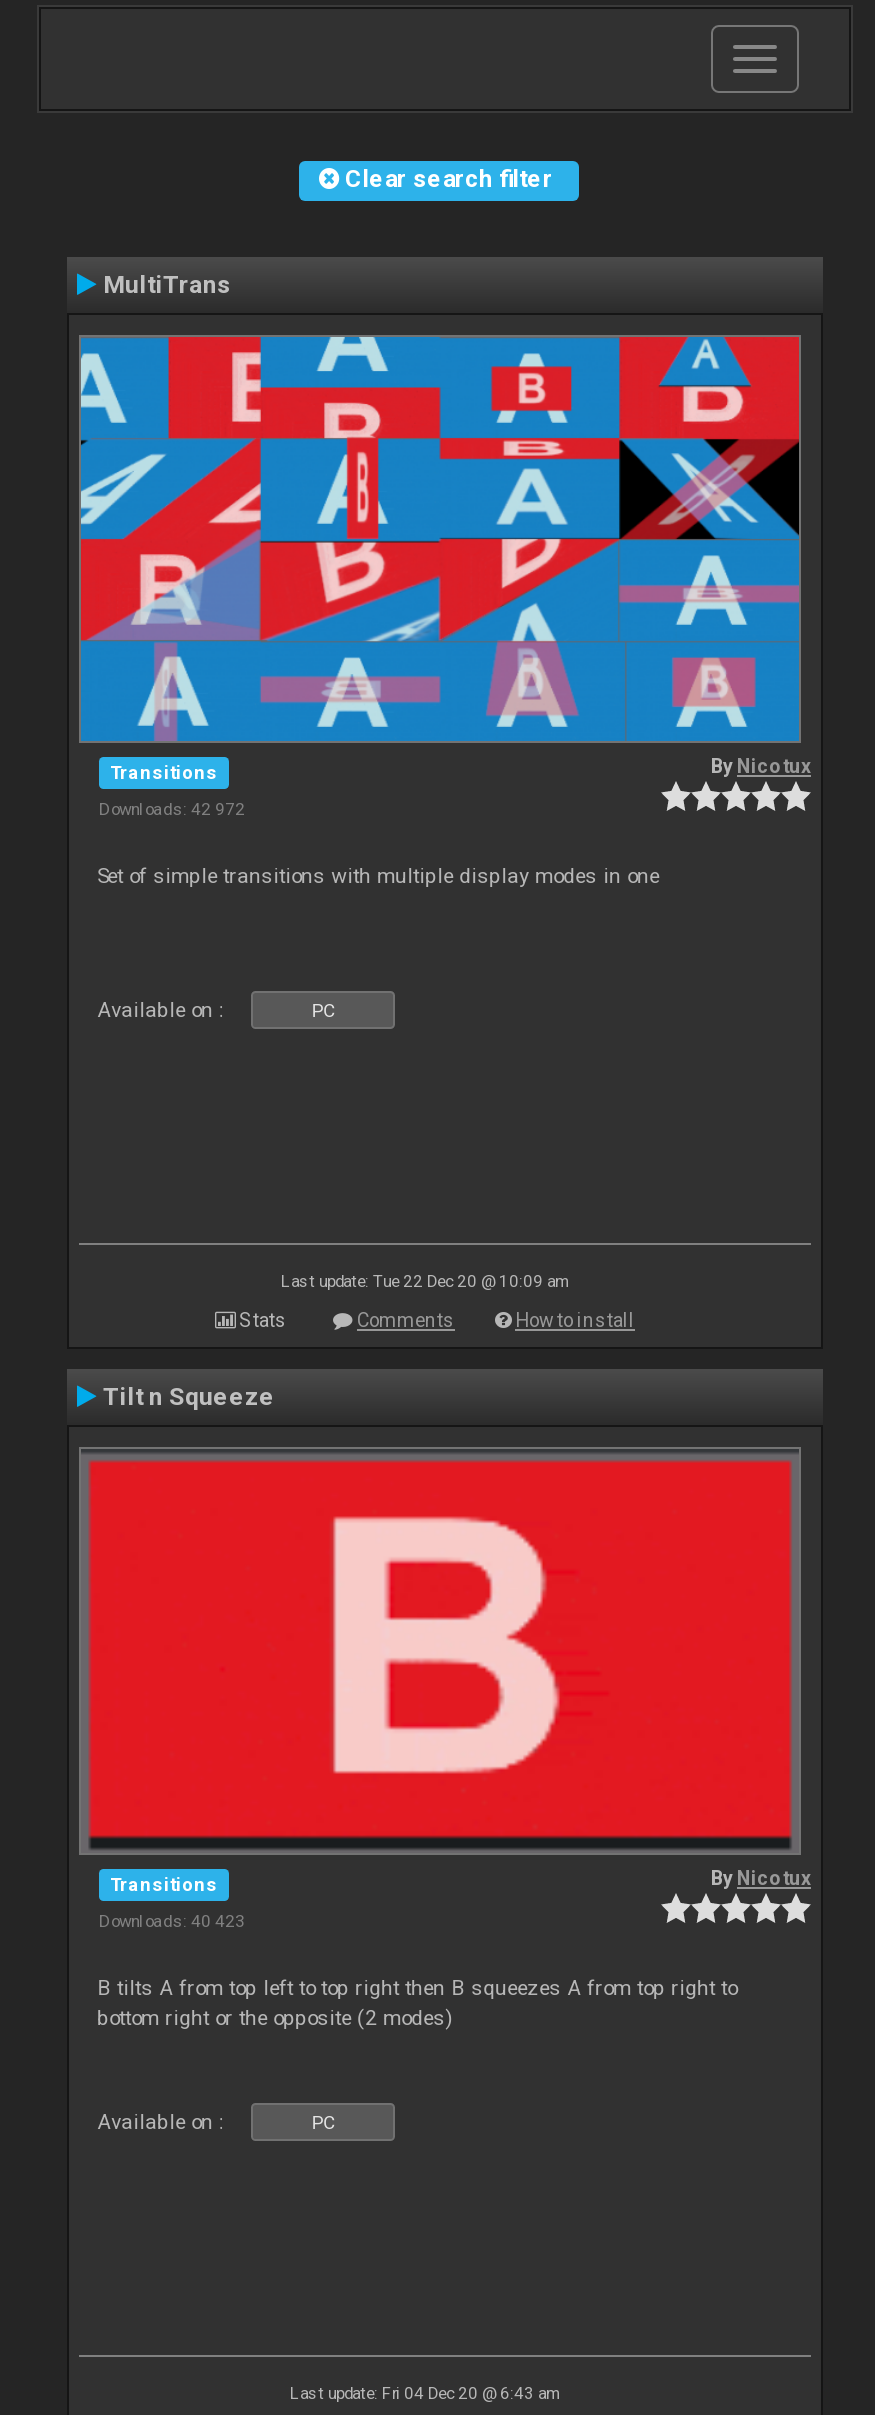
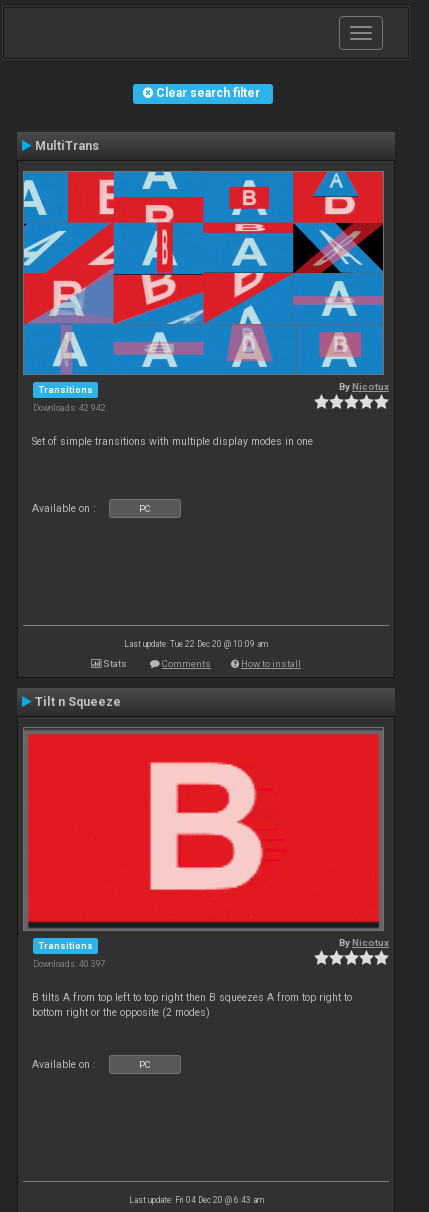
- Downloads: 42 972
+ Downloads: 42 942

- Downloads: 40 423
+ Downloads: 40 397
